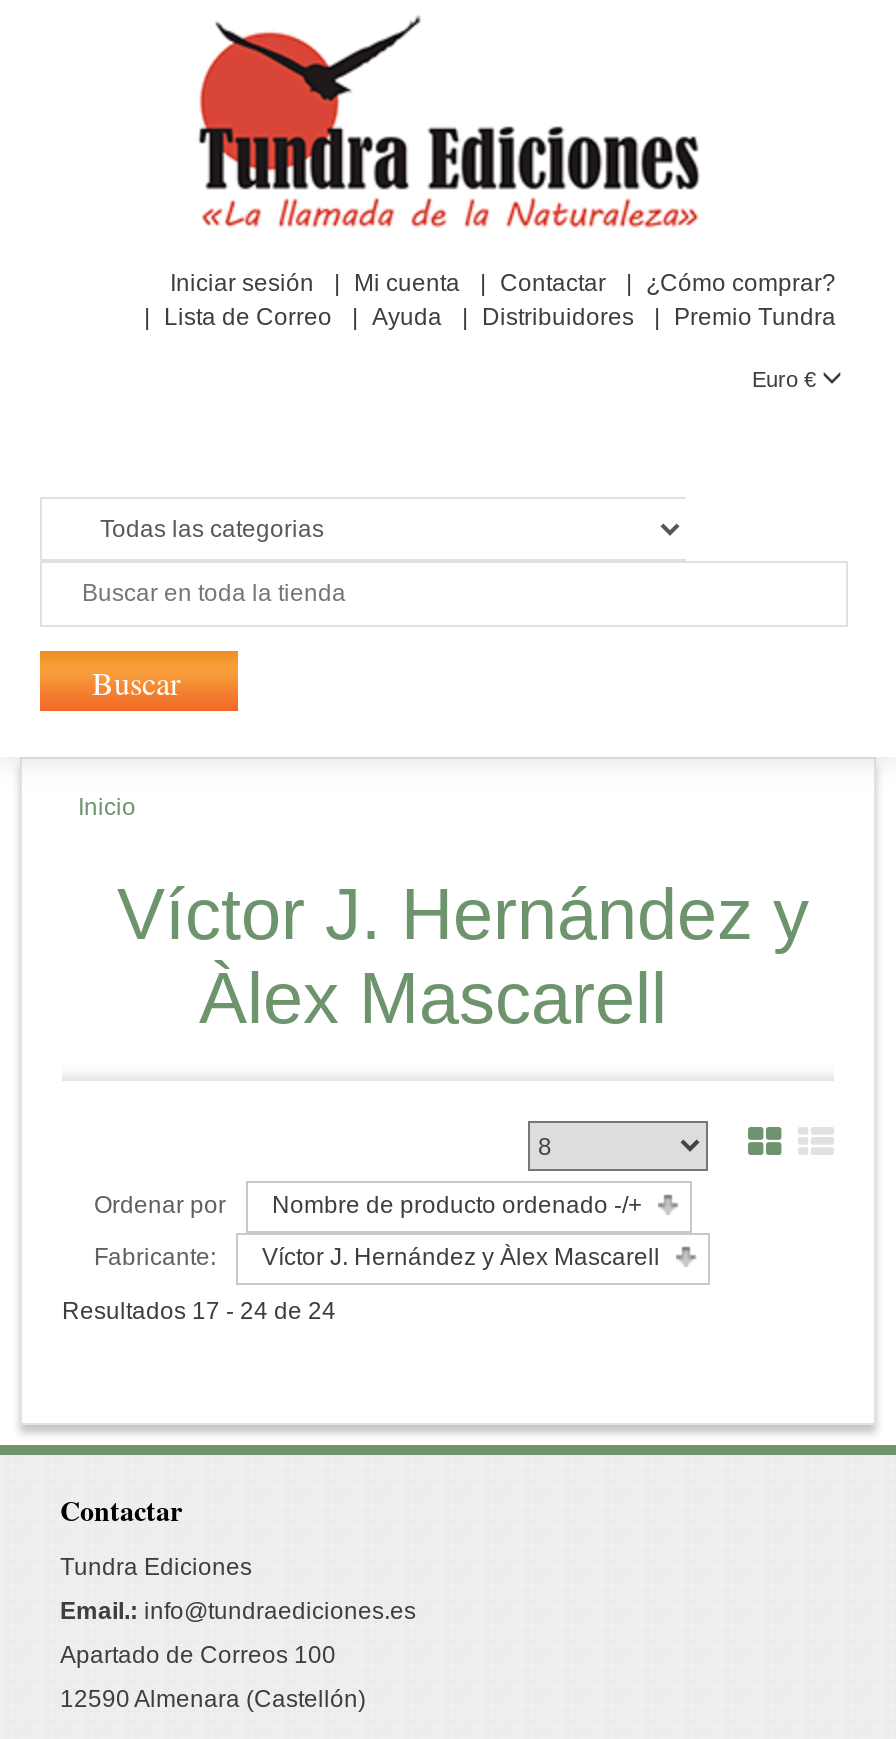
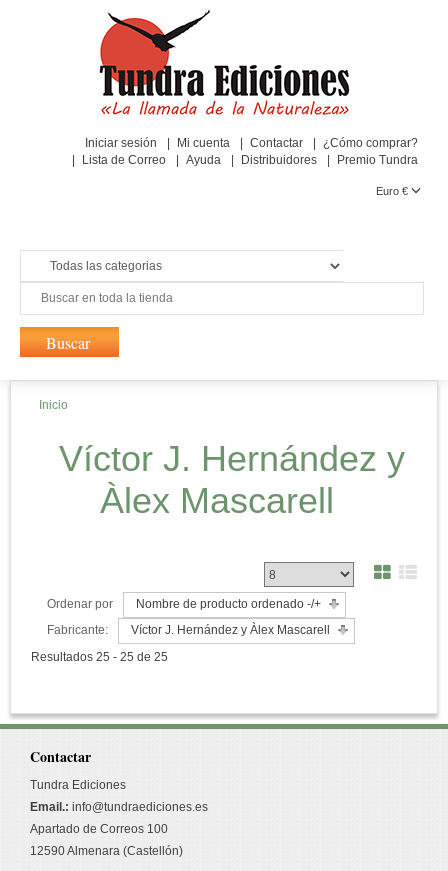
- Resultados 17 - 24 de 24
+ Resultados 25 - 25 de 25
